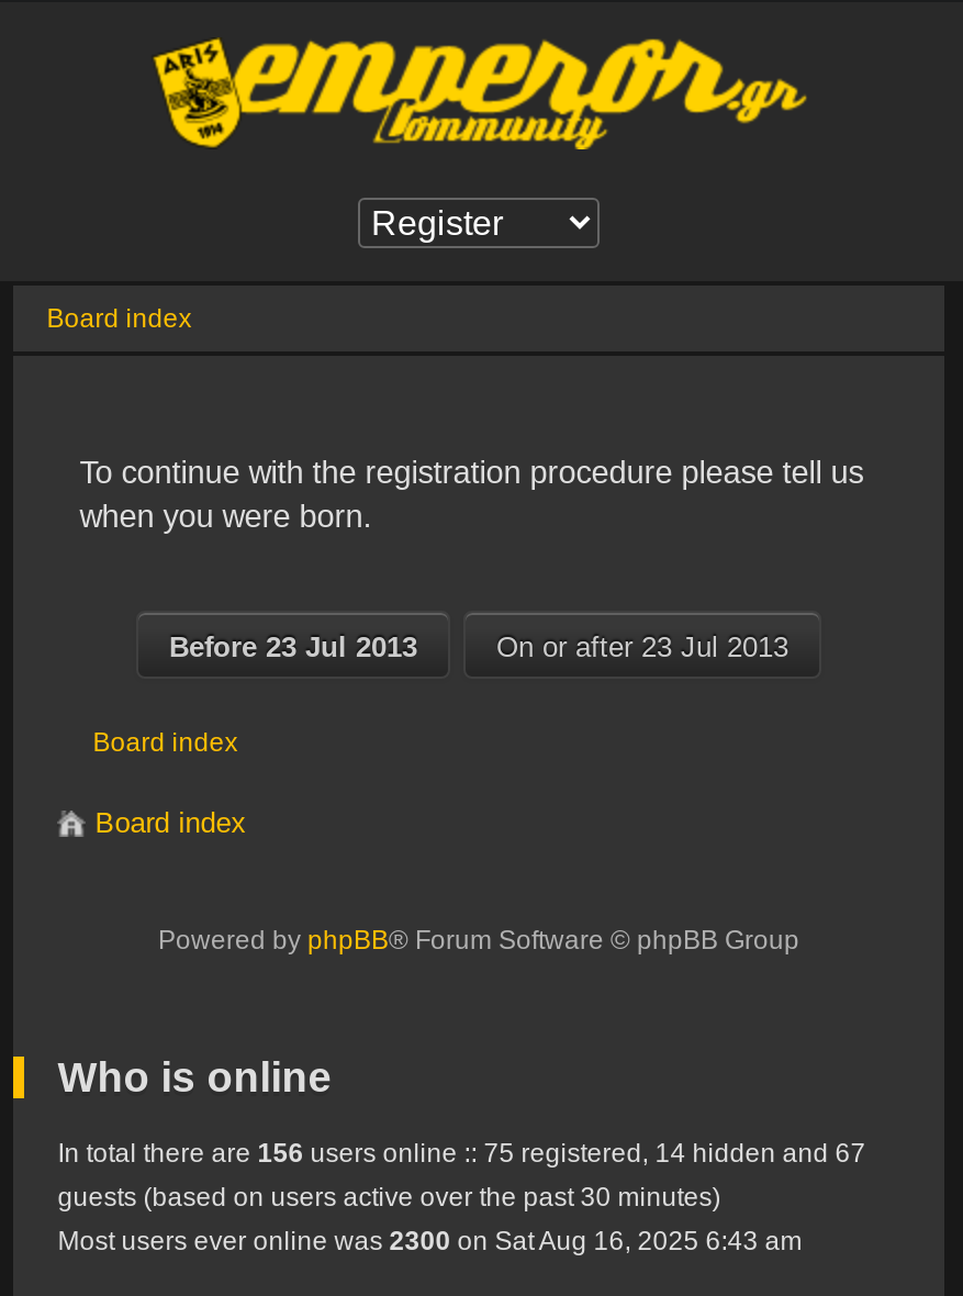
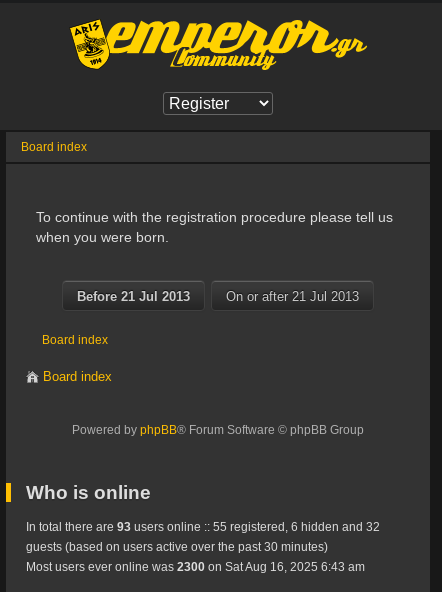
- Before 23 Jul 2013
+ Before 21 Jul 2013

- On or after 23 Jul 2013
+ On or after 21 Jul 2013

- In total there are 156 users online :: 75 registered, 14 hidden and 67
+ In total there are 93 users online :: 55 registered, 6 hidden and 32
